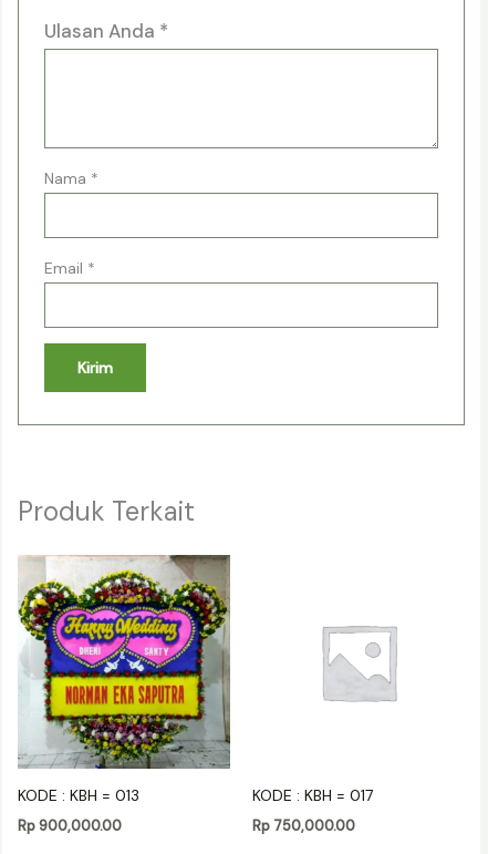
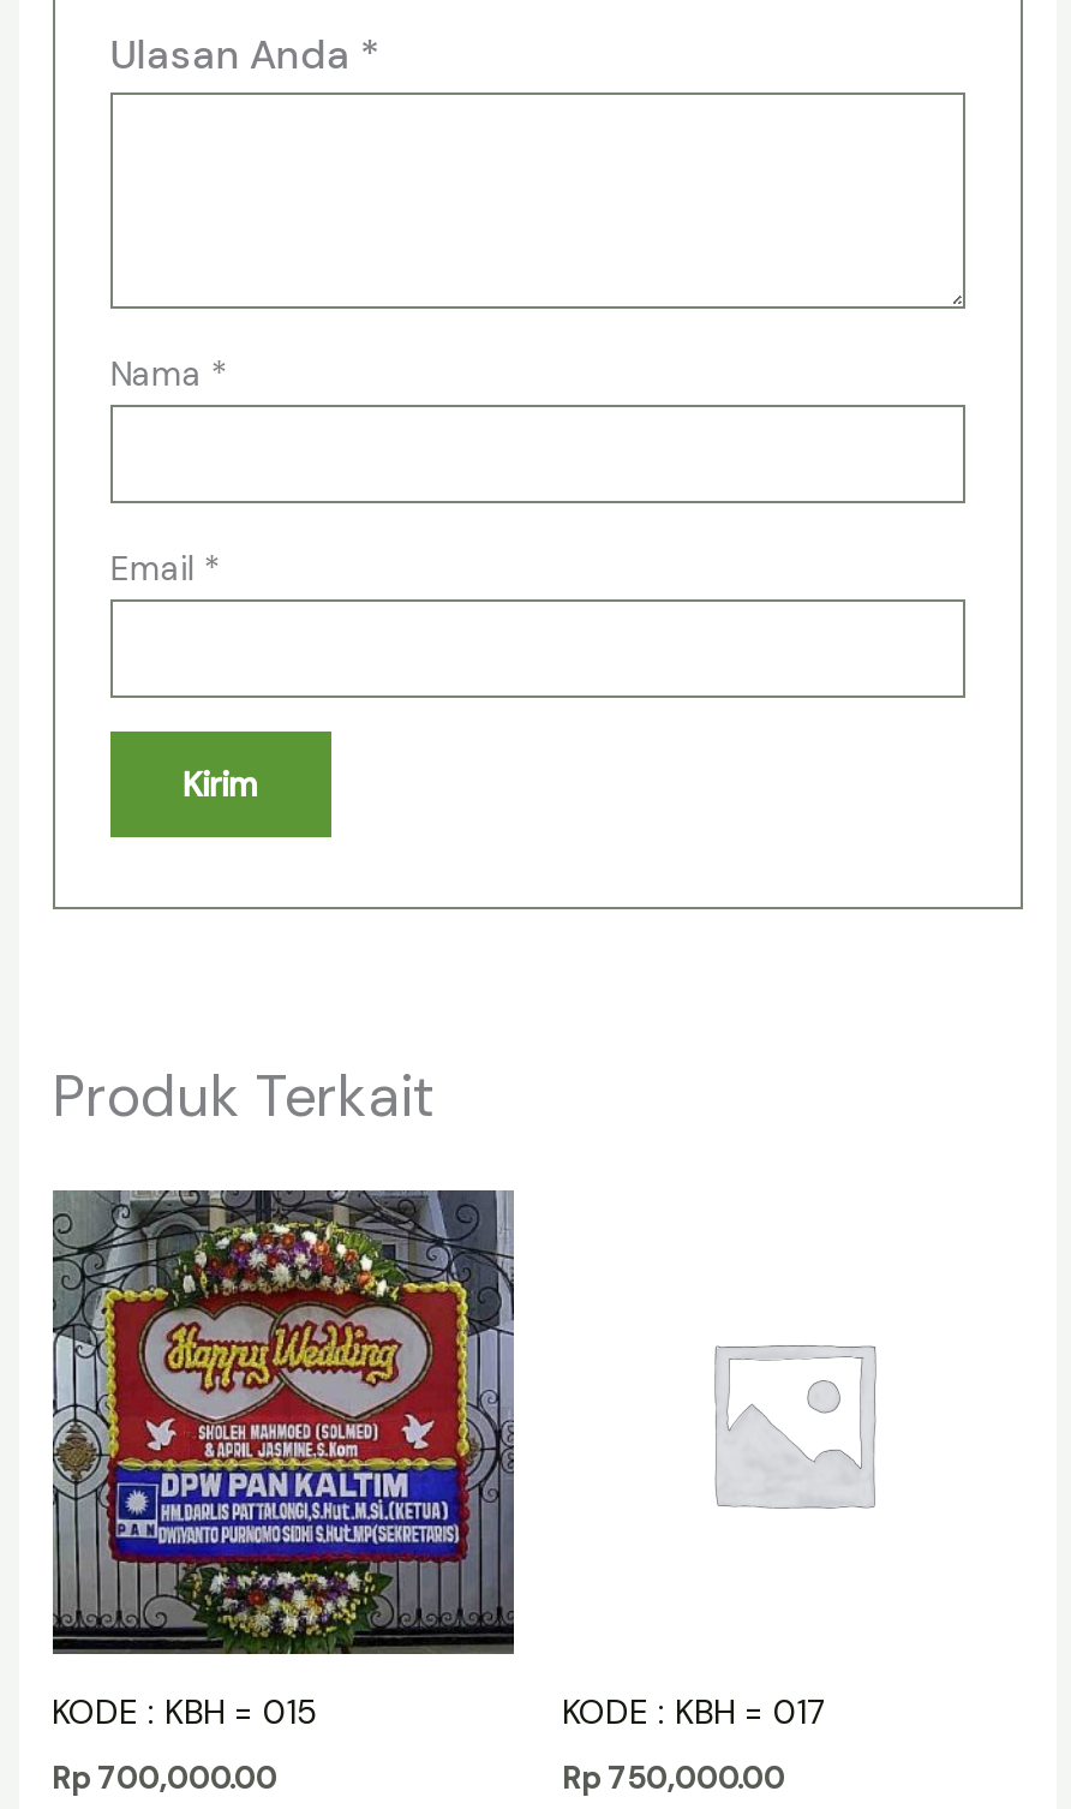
- [image]
- KODE : KBH = 013
+ [image]
+ KODE : KBH = 015

- Rp 900,000.00
+ Rp 700,000.00
